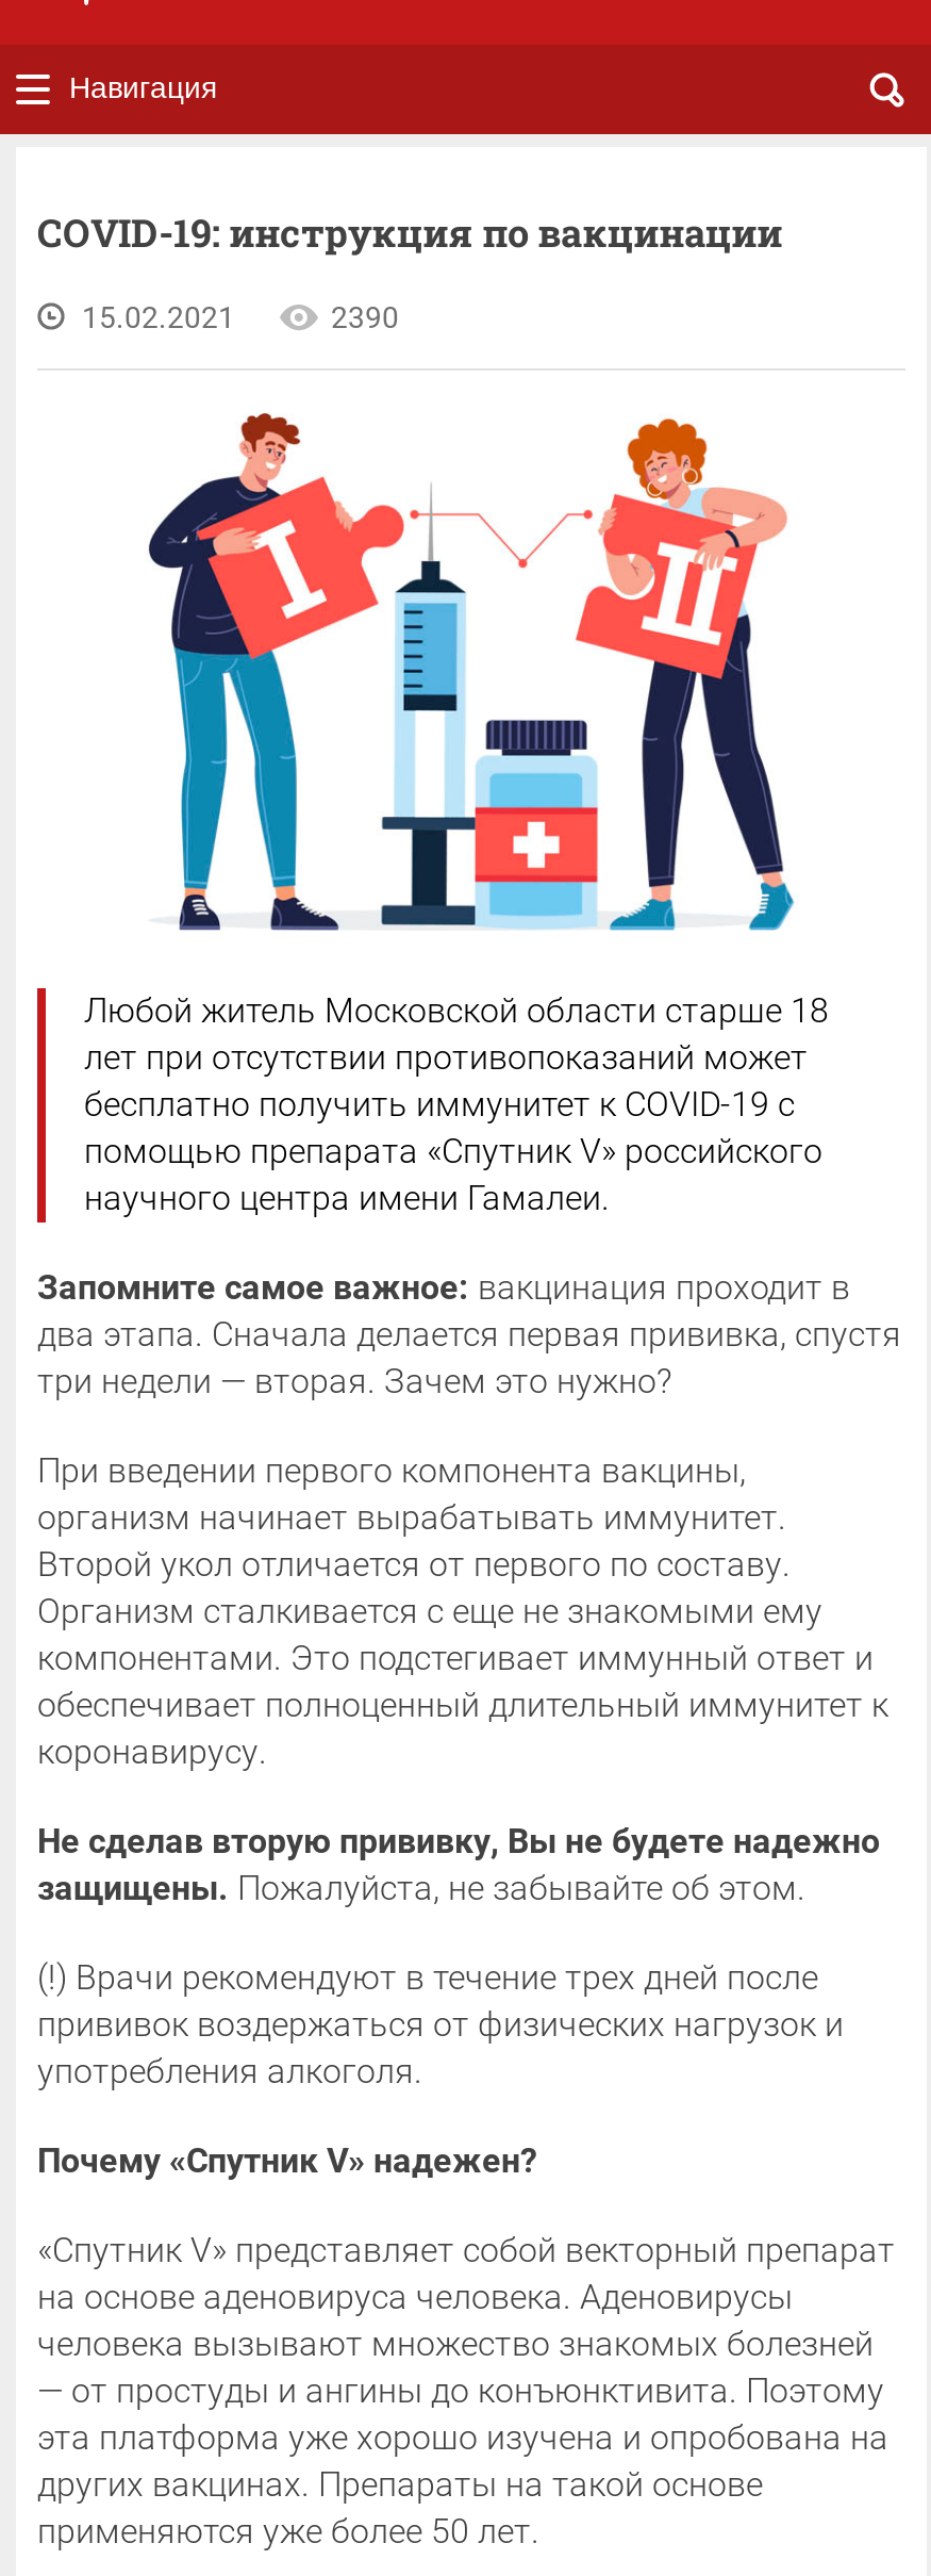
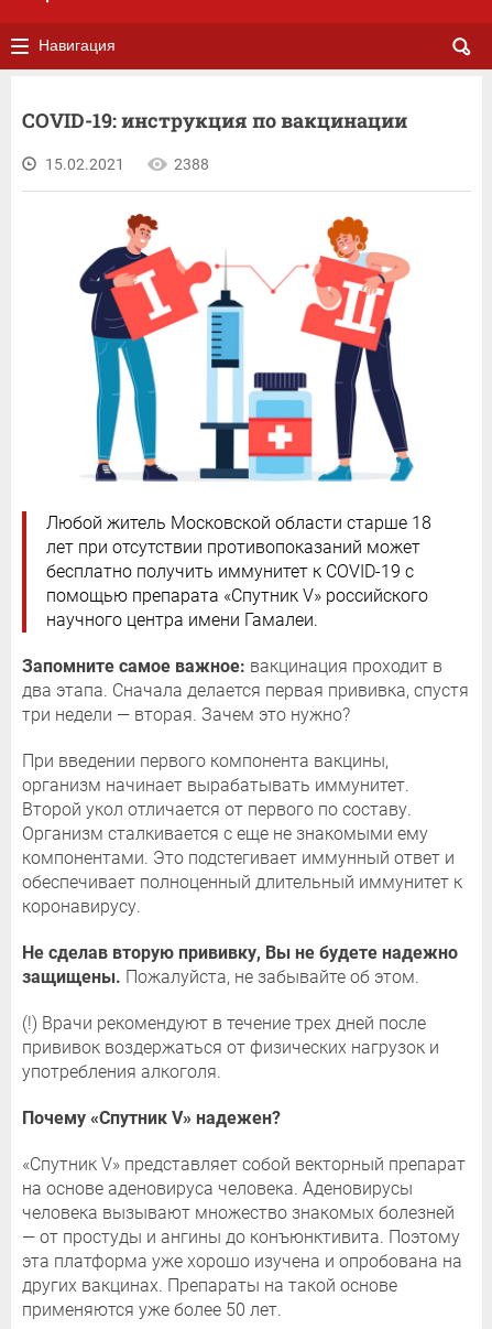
- 2390
+ 2388
